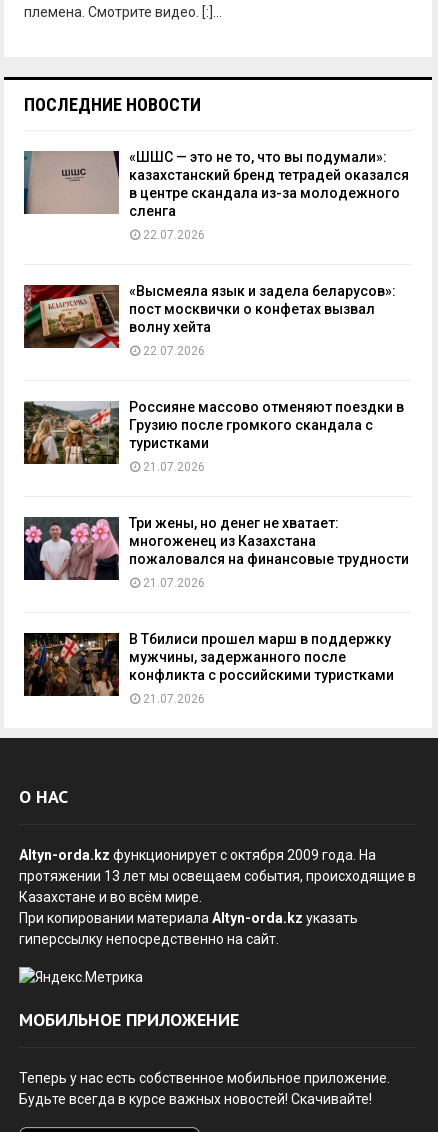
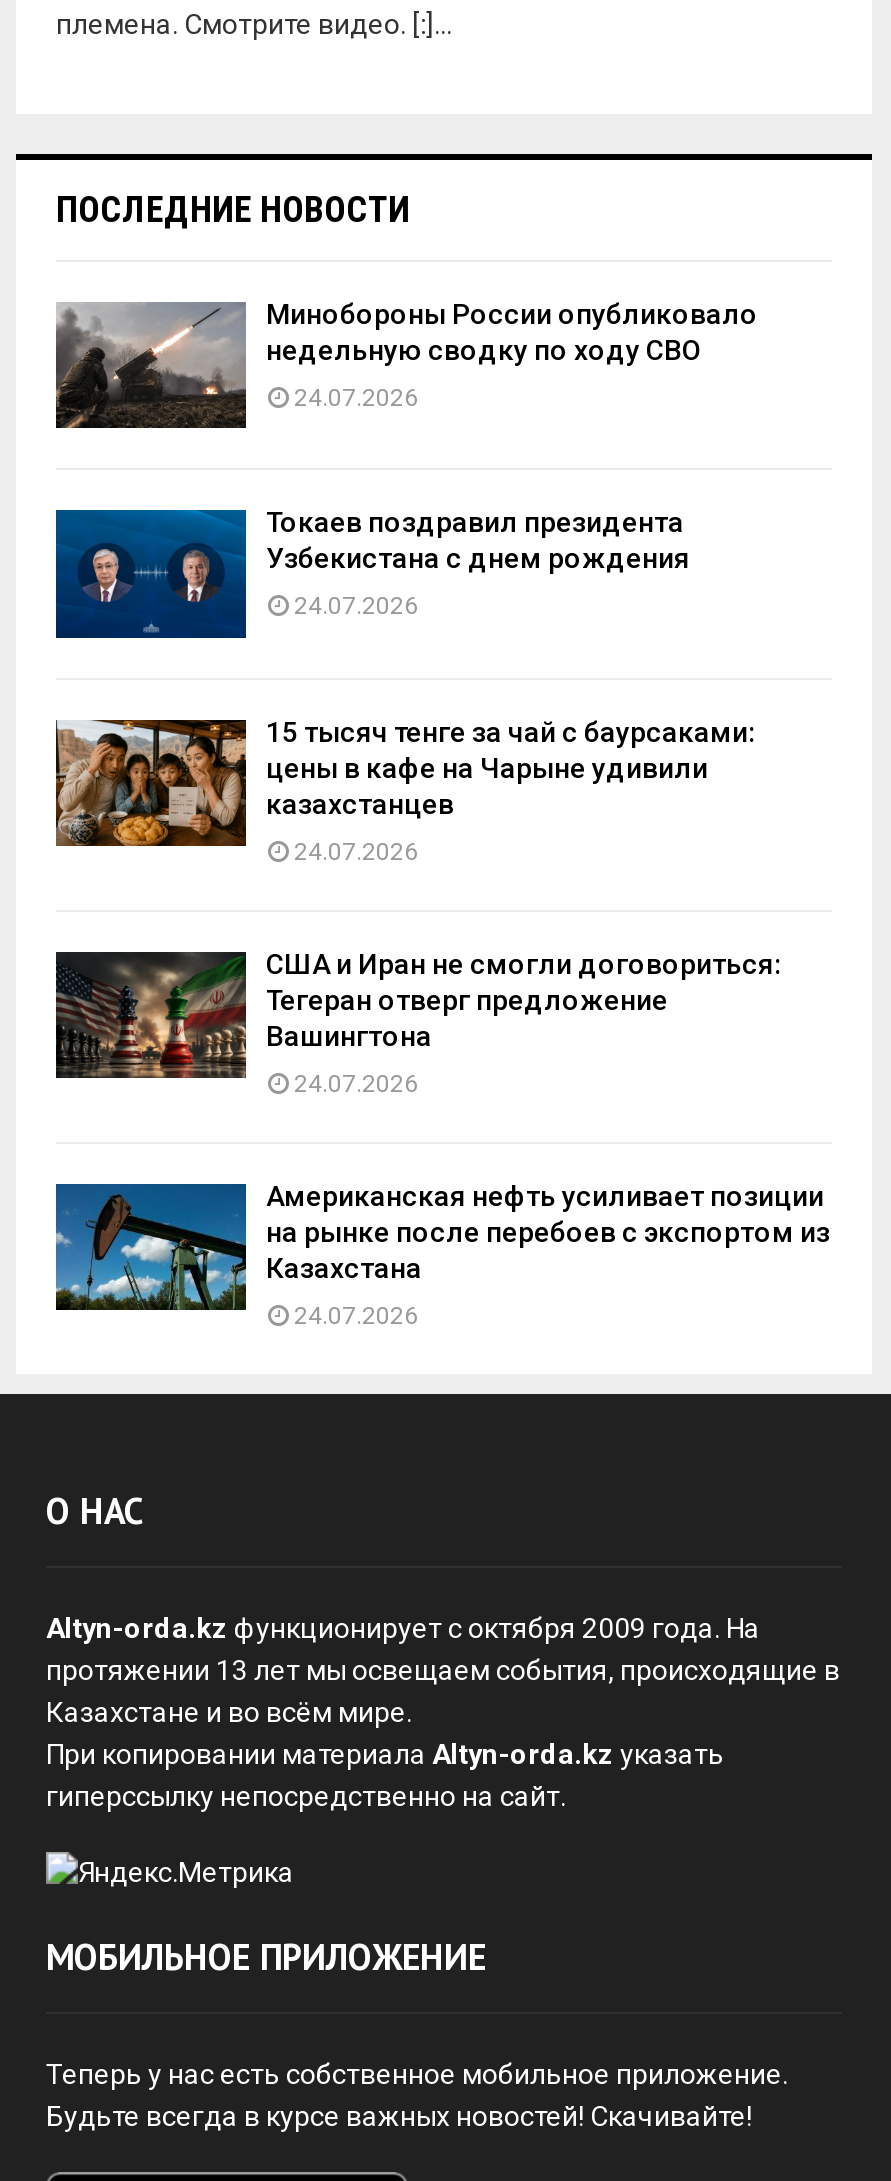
- [image]
- «ШШС — это не то, что вы подумали»:
- казахстанский бренд тетрадей оказался
- в центре скандала из-за молодежного
- сленга
+ [image]
+ Минобороны России опубликовало
+ недельную сводку по ходу СВО

- 22.07.2026
+ 24.07.2026

- [image]
- «Высмеяла язык и задела беларусов»:
- пост москвички о конфетах вызвал
- волну хейта
+ [image]
+ Токаев поздравил президента
+ Узбекистана с днем рождения

- 22.07.2026
+ 24.07.2026

- [image]
- Россияне массово отменяют поездки в
- Грузию после громкого скандала с
- туристками
+ [image]
+ 15 тысяч тенге за чай с баурсаками:
+ цены в кафе на Чарыне удивили
+ казахстанцев

- 21.07.2026
+ 24.07.2026

- [image]
- Три жены, но денег не хватает:
- многоженец из Казахстана
- пожаловался на финансовые трудности
+ [image]
+ США и Иран не смогли договориться:
+ Тегеран отверг предложение
+ Вашингтона

- 21.07.2026
+ 24.07.2026

- [image]
- В Тбилиси прошел марш в поддержку
- мужчины, задержанного после
- конфликта с российскими туристками
+ [image]
+ Американская нефть усиливает позиции
+ на рынке после перебоев с экспортом из
+ Казахстана

- 21.07.2026
+ 24.07.2026
